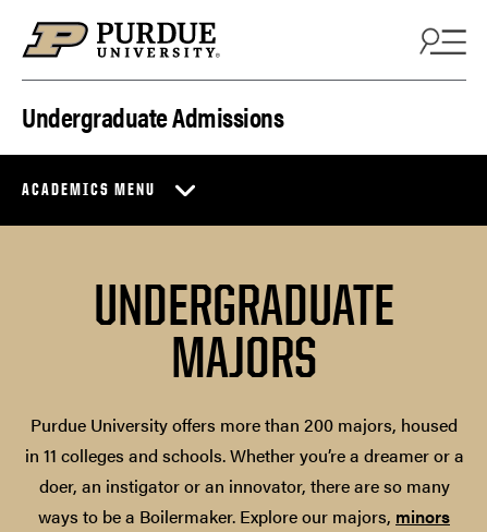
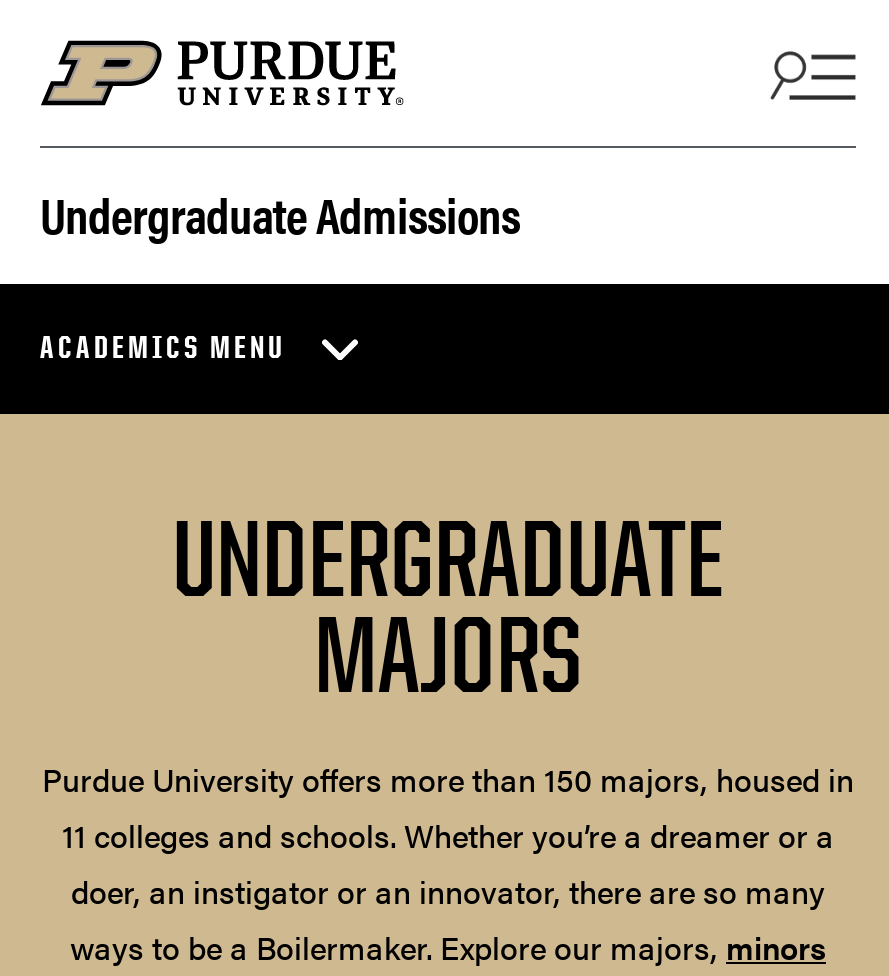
- Purdue University offers more than 200 majors, housed
- in 11 colleges and schools. Whether you’re a dreamer or a
+ Purdue University offers more than 150 majors, housed in
+ 11 colleges and schools. Whether you’re a dreamer or a
